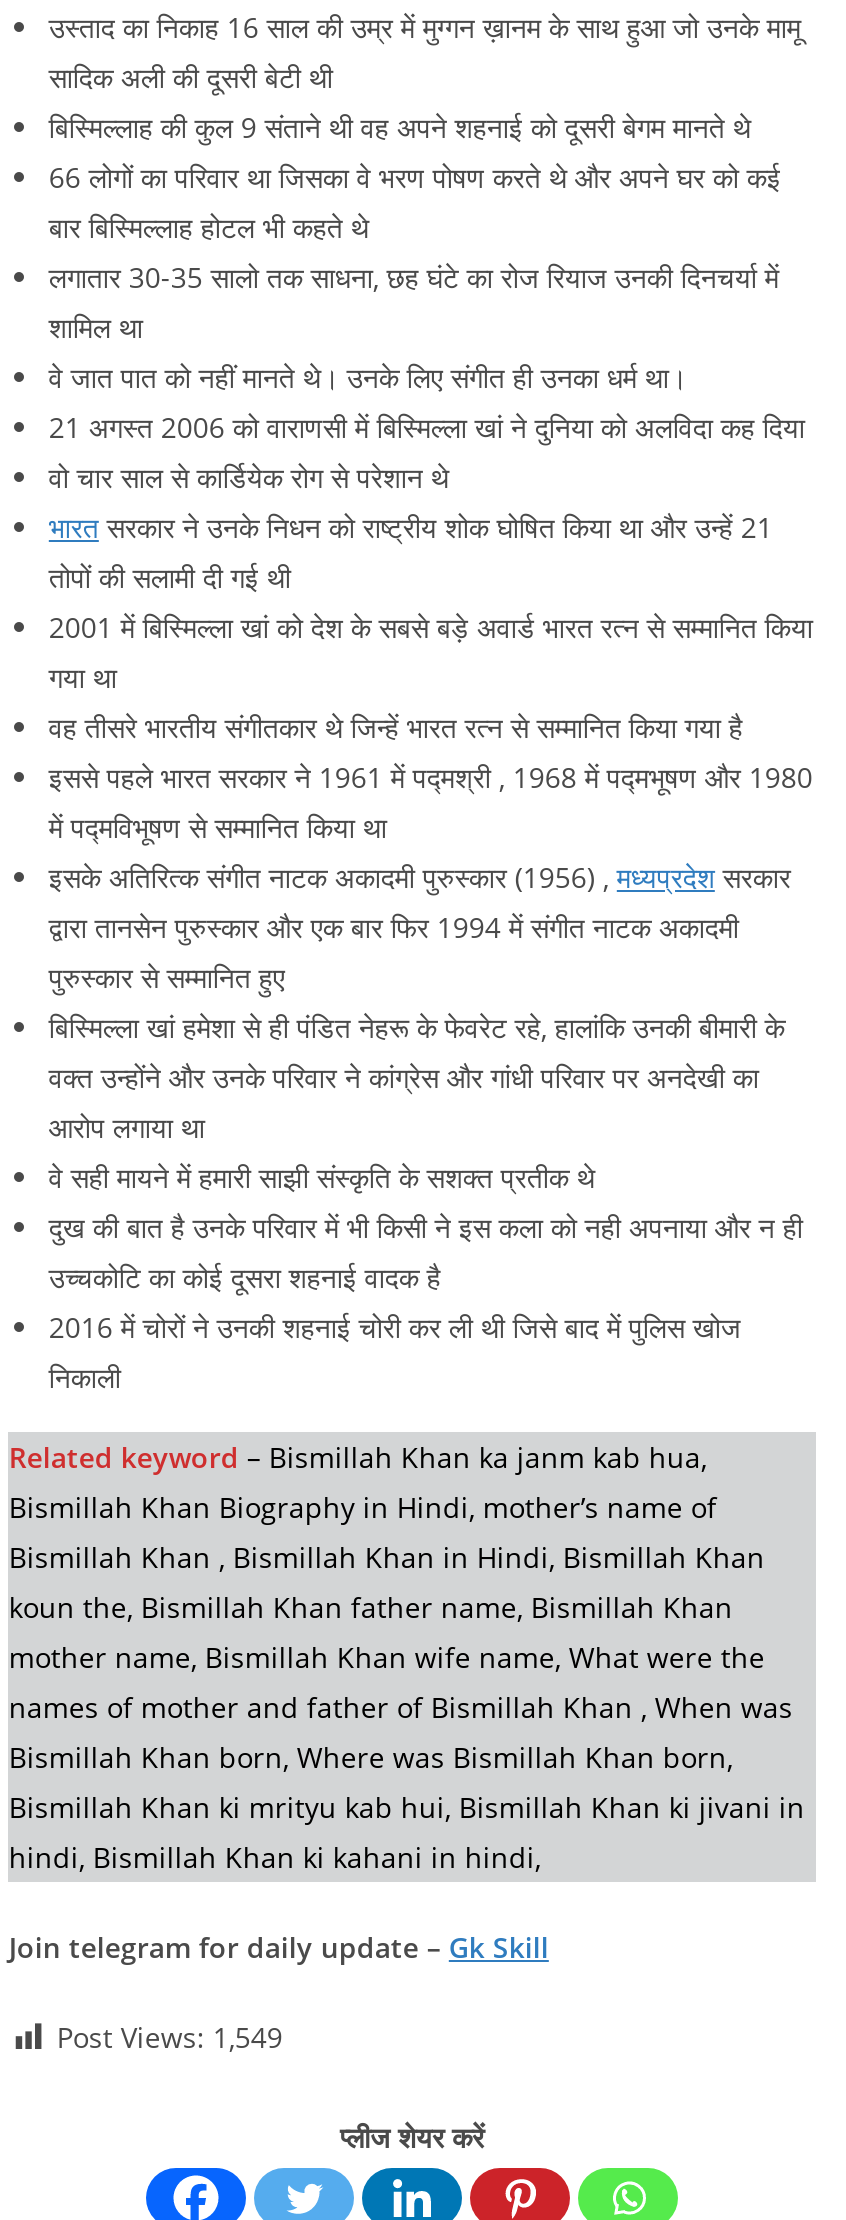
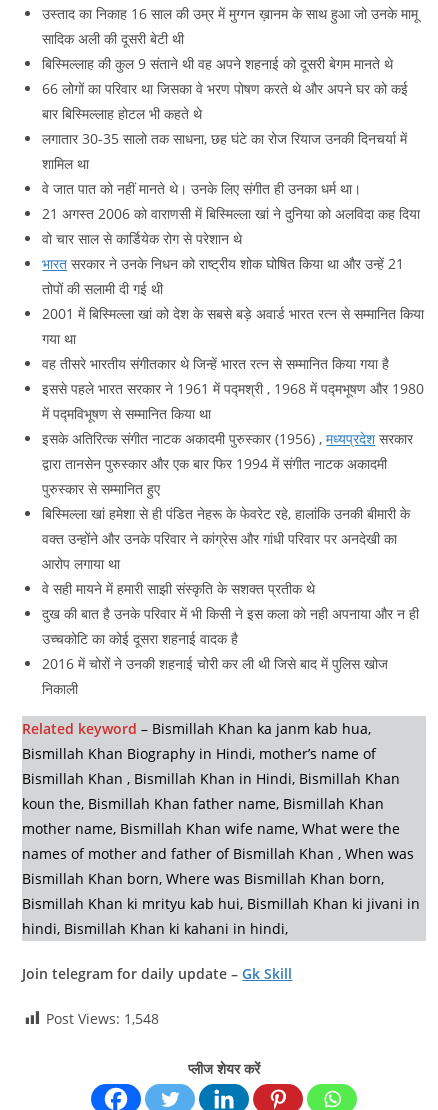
- Post Views: 1,549
+ Post Views: 1,548
